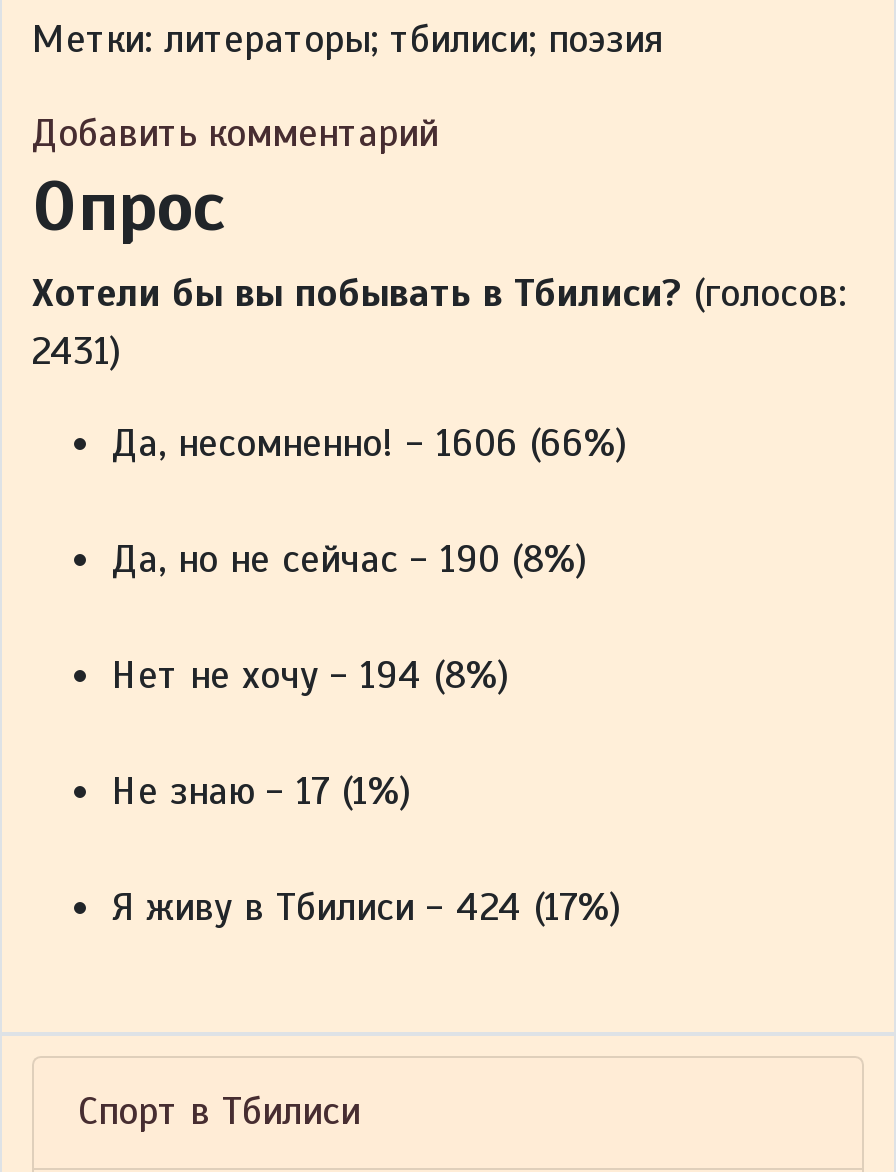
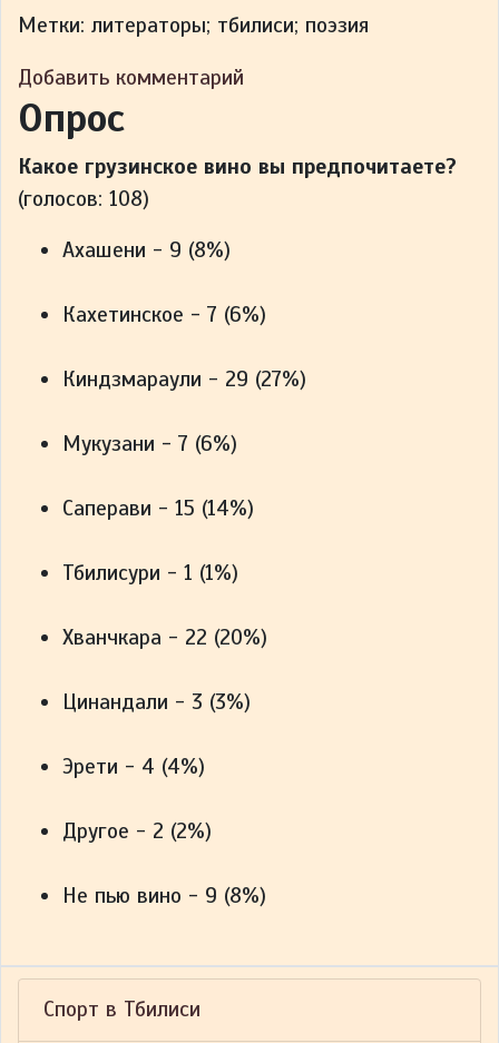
- Хотели бы вы побывать в Тбилиси? (голосов:
- 2431)
- Да, несомненно! - 1606 (66%)
- Да, но не сейчас - 190 (8%)
- Нет не хочу - 194 (8%)
- Не знаю - 17 (1%)
- Я живу в Тбилиси - 424 (17%)
+ Какое грузинское вино вы предпочитаете?
+ (голосов: 108)
+ Ахашени - 9 (8%)
+ Кахетинское - 7 (6%)
+ Киндзмараули - 29 (27%)
+ Мукузани - 7 (6%)
+ Саперави - 15 (14%)
+ Тбилисури - 1 (1%)
+ Хванчкара - 22 (20%)
+ Цинандали - 3 (3%)
+ Эрети - 4 (4%)
+ Другое - 2 (2%)
+ Не пью вино - 9 (8%)
